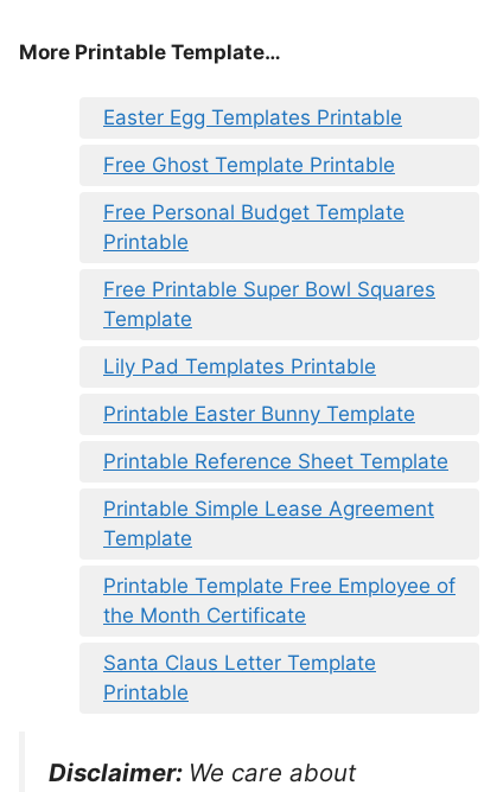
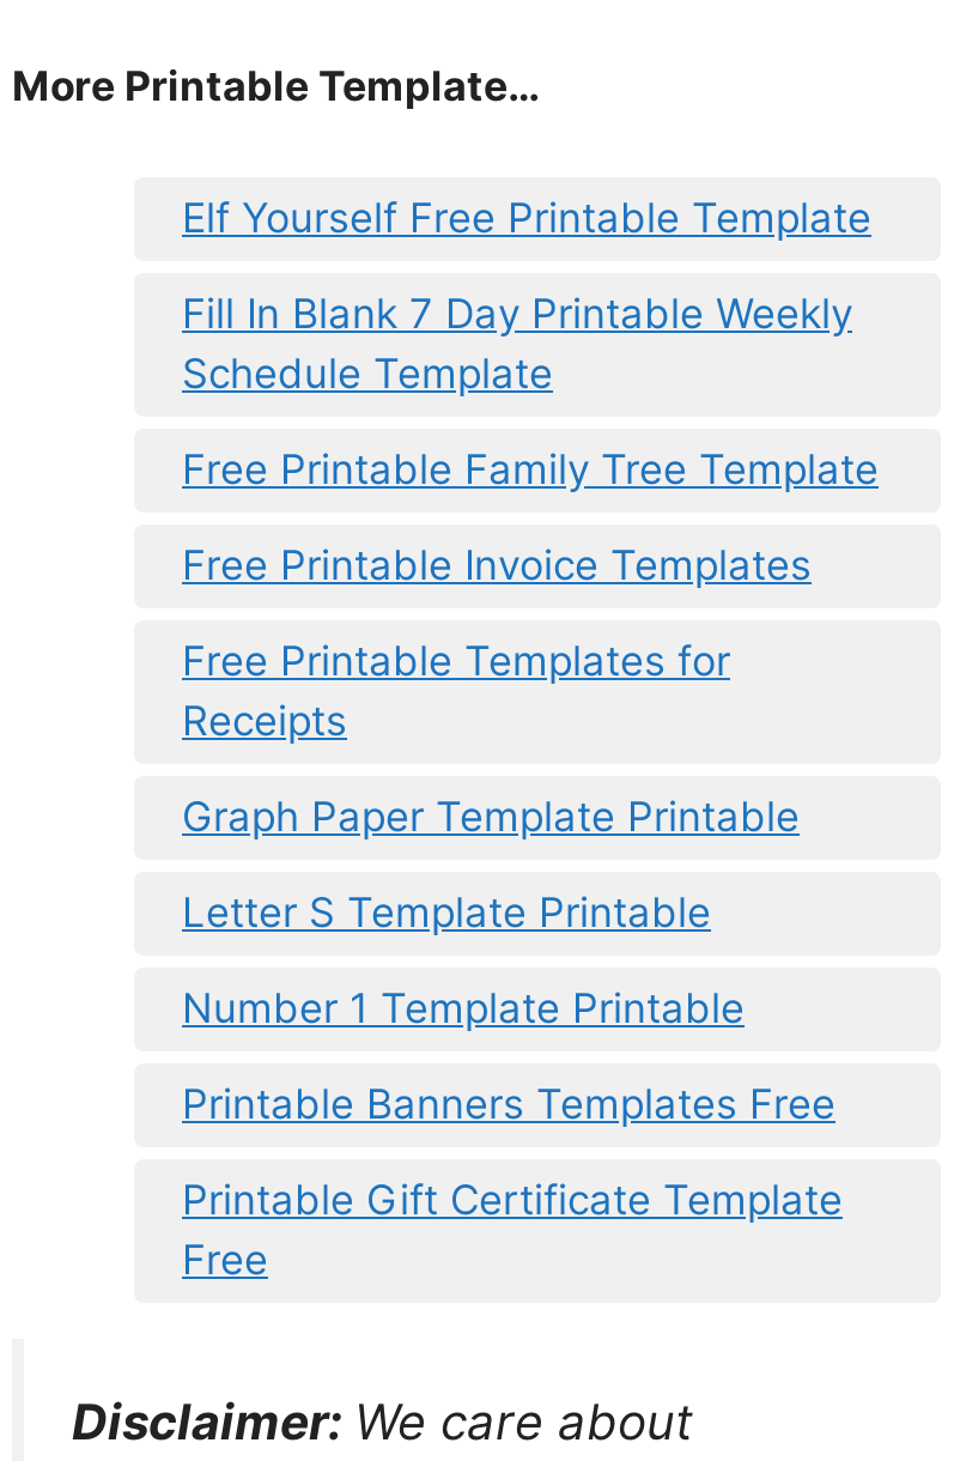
- Easter Egg Templates Printable
+ Elf Yourself Free Printable Template

- Free Ghost Template Printable
+ Fill In Blank 7 Day Printable Weekly
+ Schedule Template

- Free Personal Budget Template
- Printable
+ Free Printable Family Tree Template

- Free Printable Super Bowl Squares
- Template
+ Free Printable Invoice Templates

- Lily Pad Templates Printable
+ Free Printable Templates for
+ Receipts

- Printable Easter Bunny Template
+ Graph Paper Template Printable

- Printable Reference Sheet Template
+ Letter S Template Printable

- Printable Simple Lease Agreement
- Template
+ Number 1 Template Printable

- Printable Template Free Employee of
- the Month Certificate
+ Printable Banners Templates Free

- Santa Claus Letter Template
- Printable
+ Printable Gift Certificate Template
+ Free
